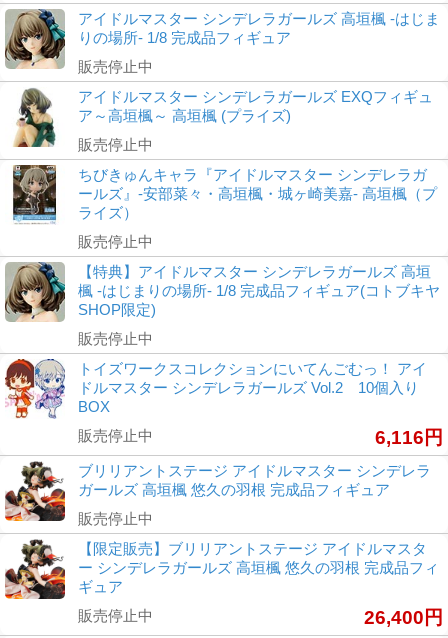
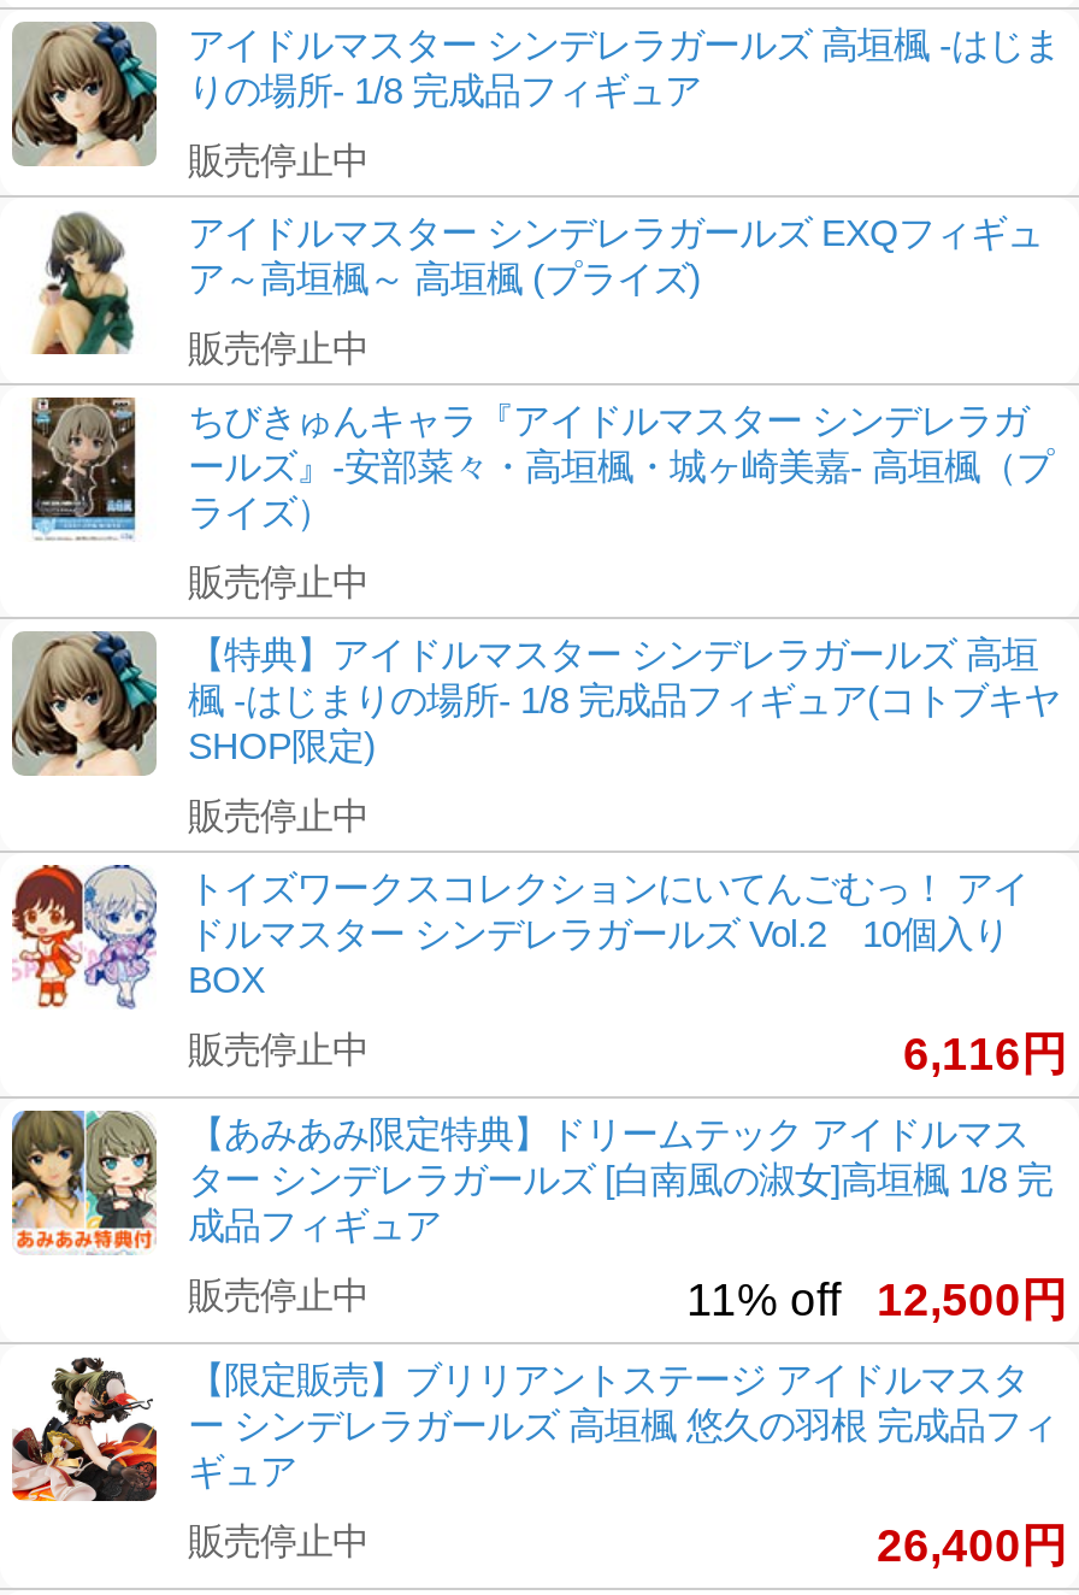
- [image]
- ブリリアントステージ アイドルマスター シンデレラ
- ガールズ 高垣楓 悠久の羽根 完成品フィギュア
+ [image]
+ 【あみあみ限定特典】ドリームテック アイドルマス
+ ター シンデレラガールズ [白南風の淑女]高垣楓 1/8 完
+ 成品フィギュア

+ 11% off 12,500円
